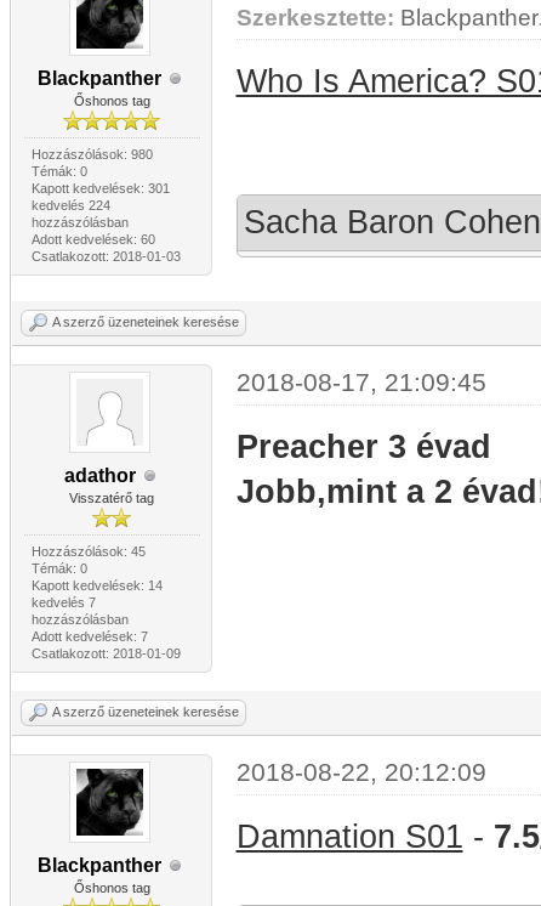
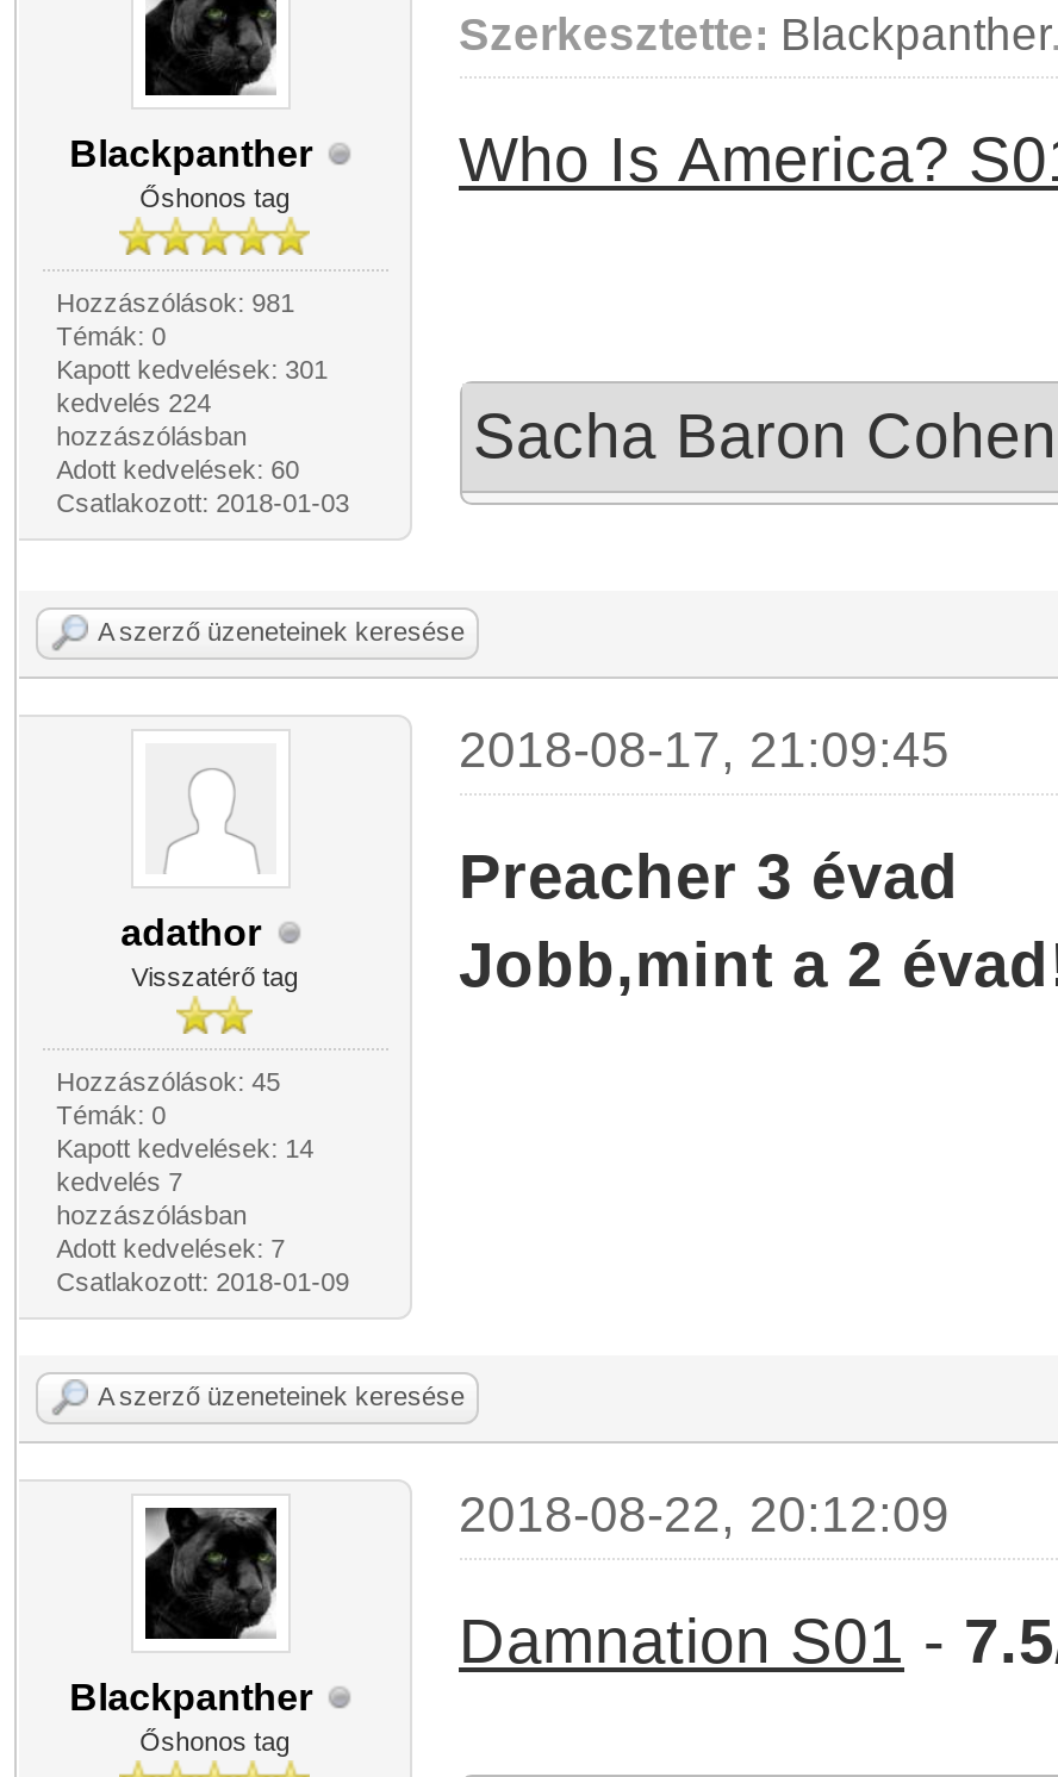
- Hozzászólások: 980
+ Hozzászólások: 981
